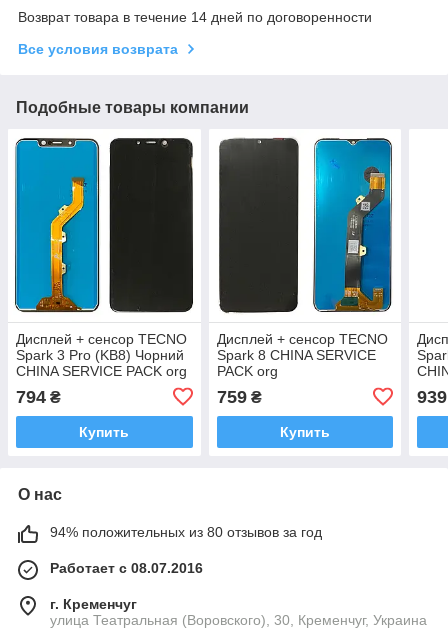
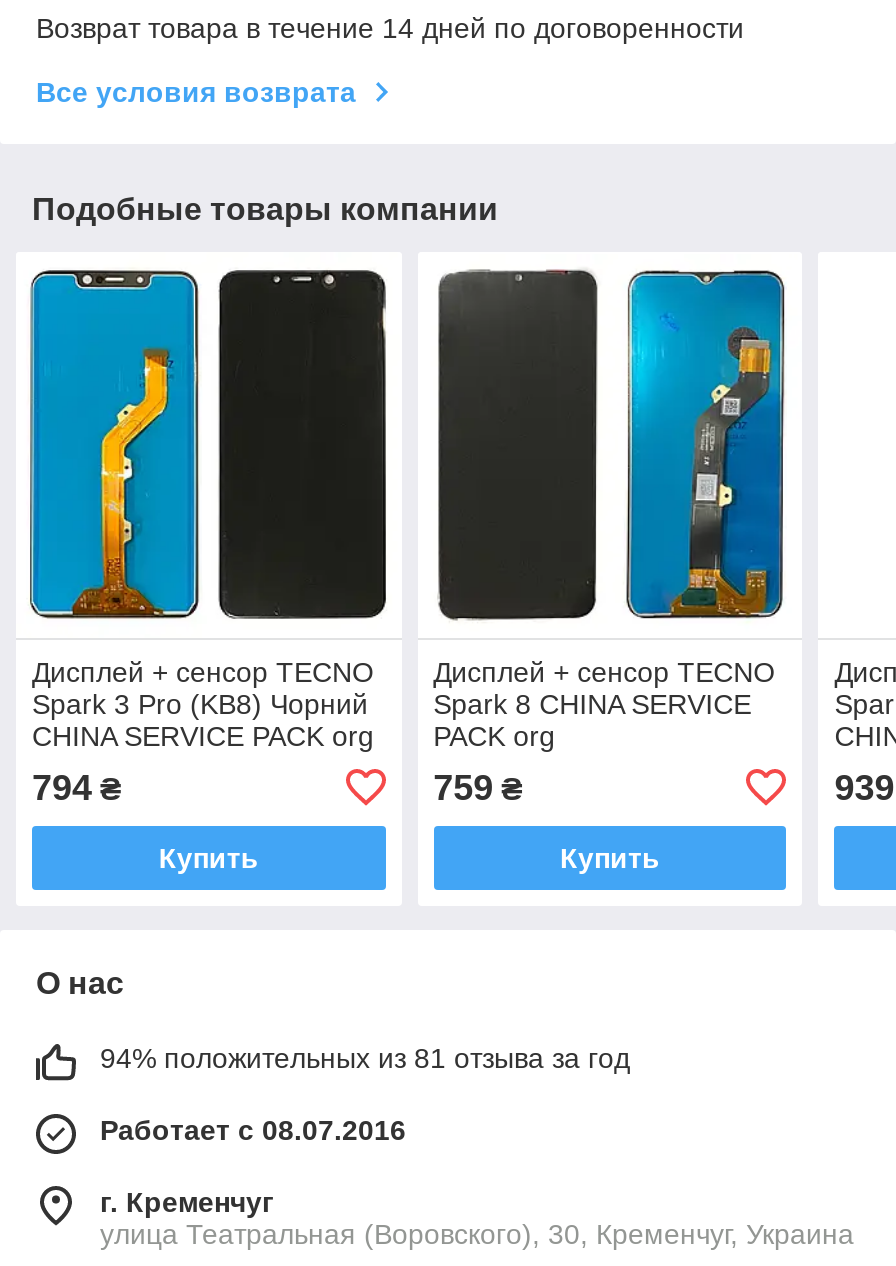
- 94% положительных из 80 отзывов за год
+ 94% положительных из 81 отзыва за год
